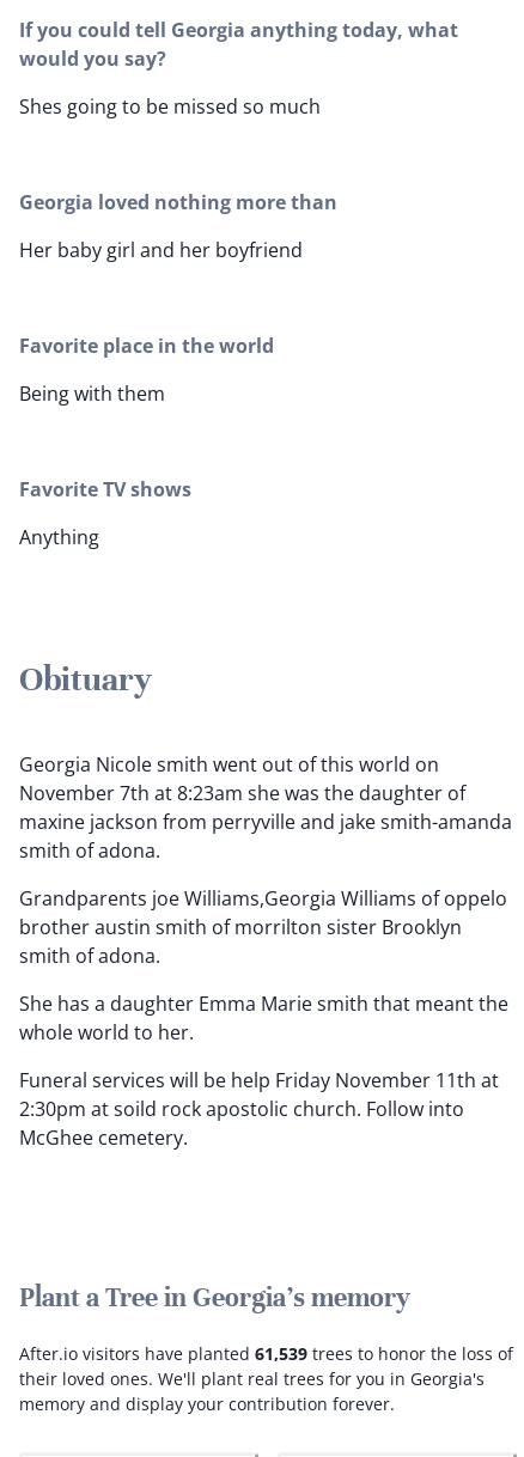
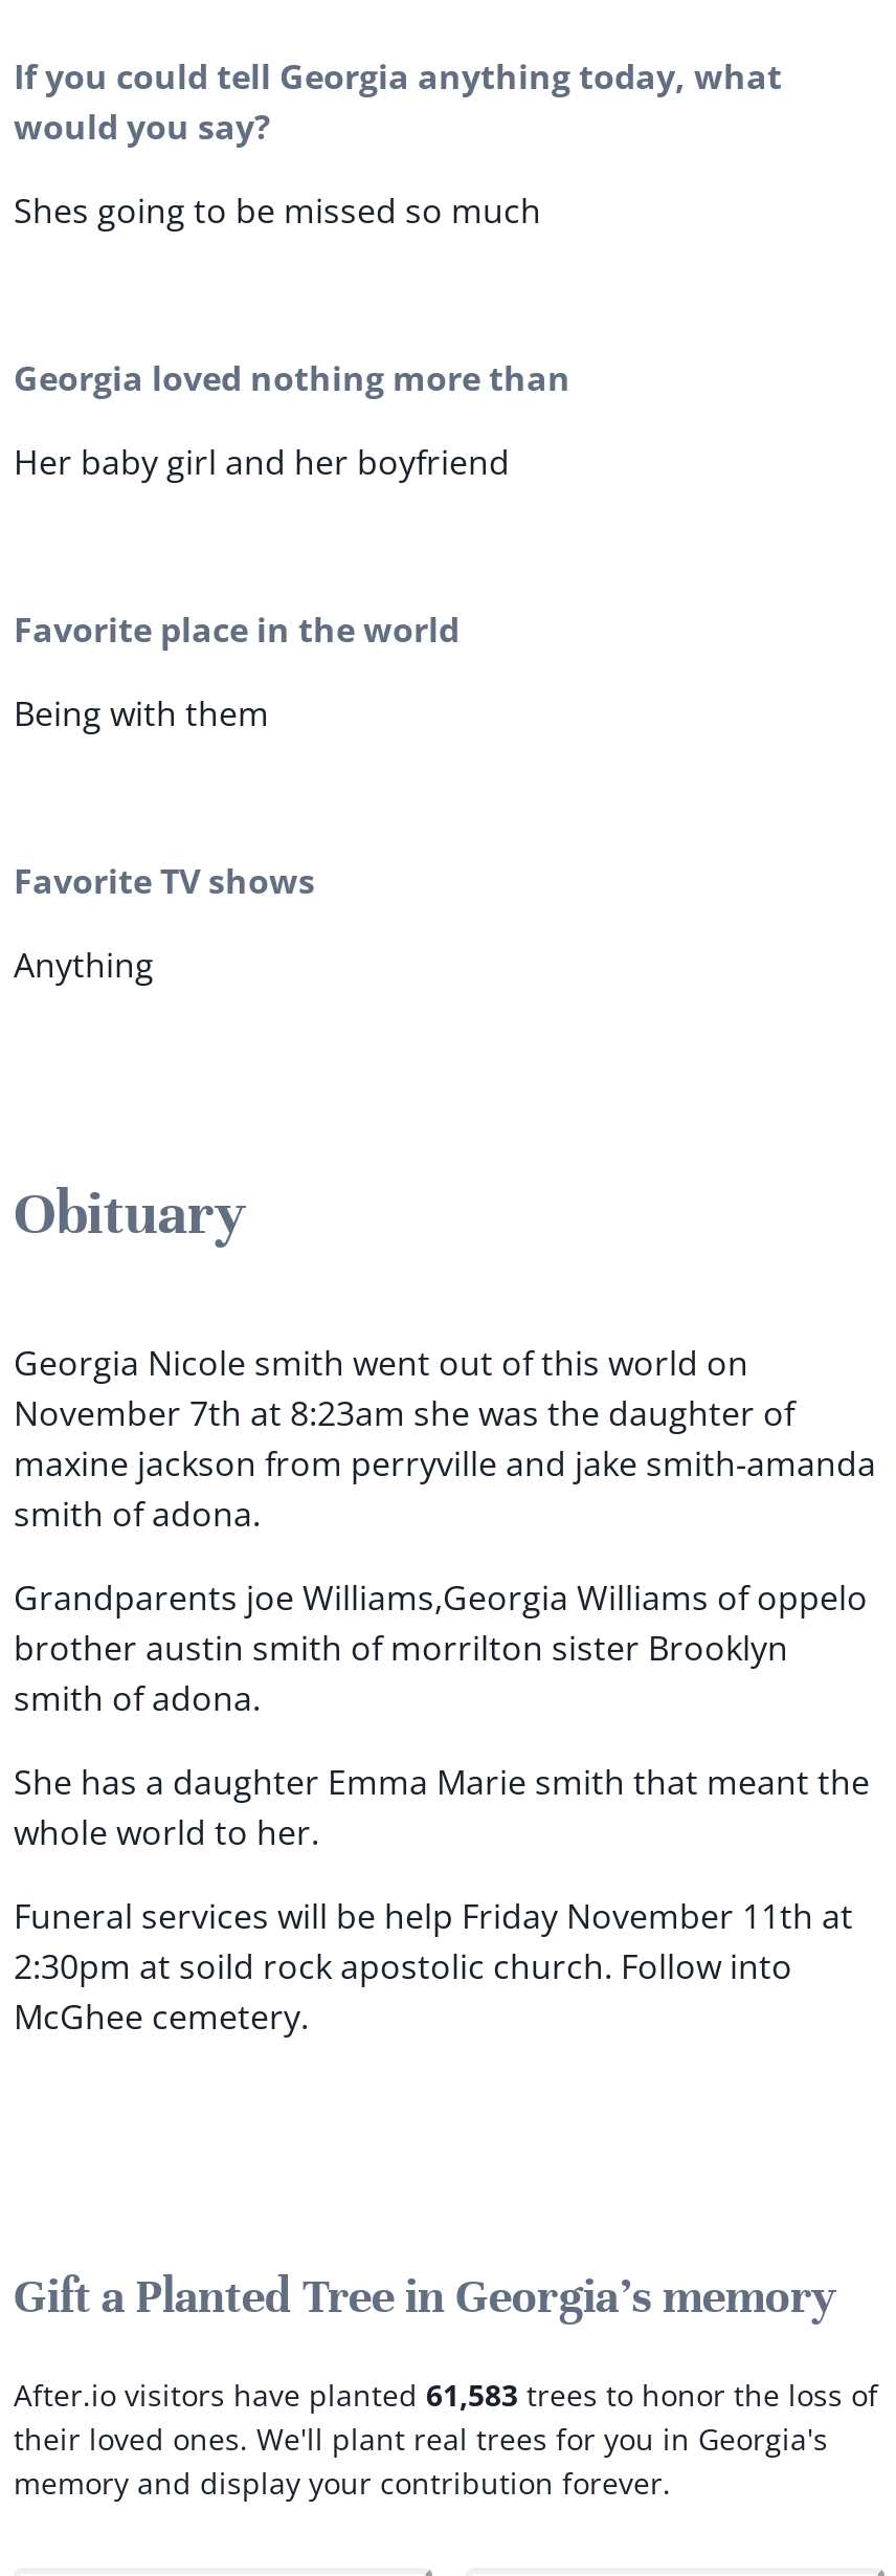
- Plant a Tree in Georgia's memory
+ Gift a Planted Tree in Georgia's memory

- After.io visitors have planted 61,539 trees to honor the loss of
+ After.io visitors have planted 61,583 trees to honor the loss of
